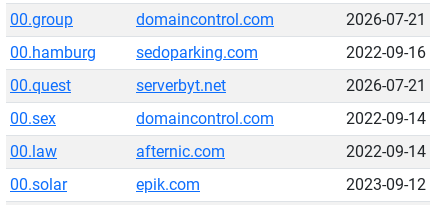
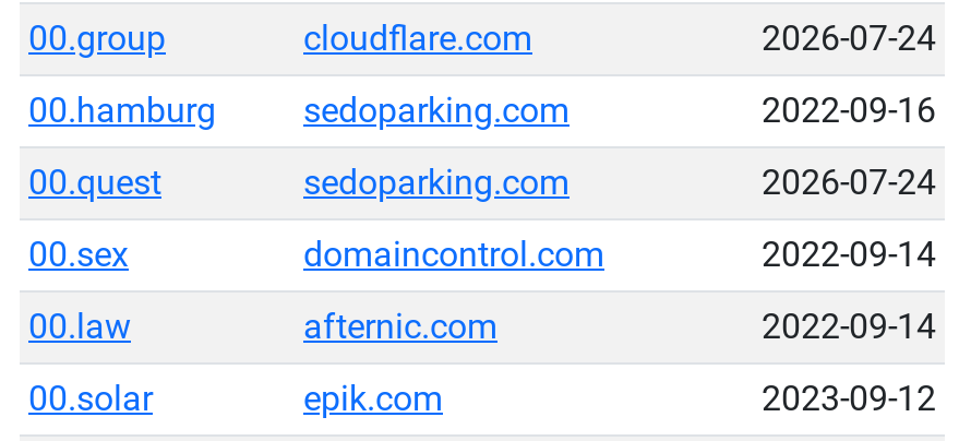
- domaincontrol.com
- 2026-07-21
+ cloudflare.com
+ 2026-07-24

- serverbyt.net
- 2026-07-21
+ sedoparking.com
+ 2026-07-24
